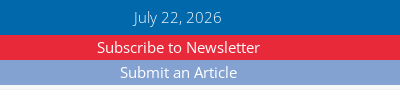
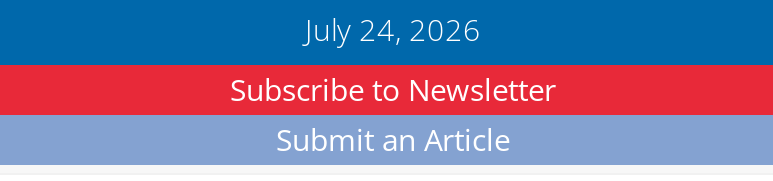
- July 22, 2026
+ July 24, 2026
